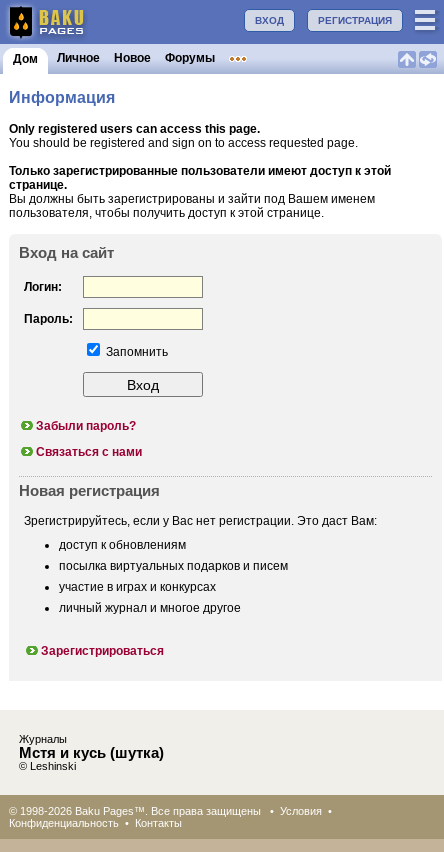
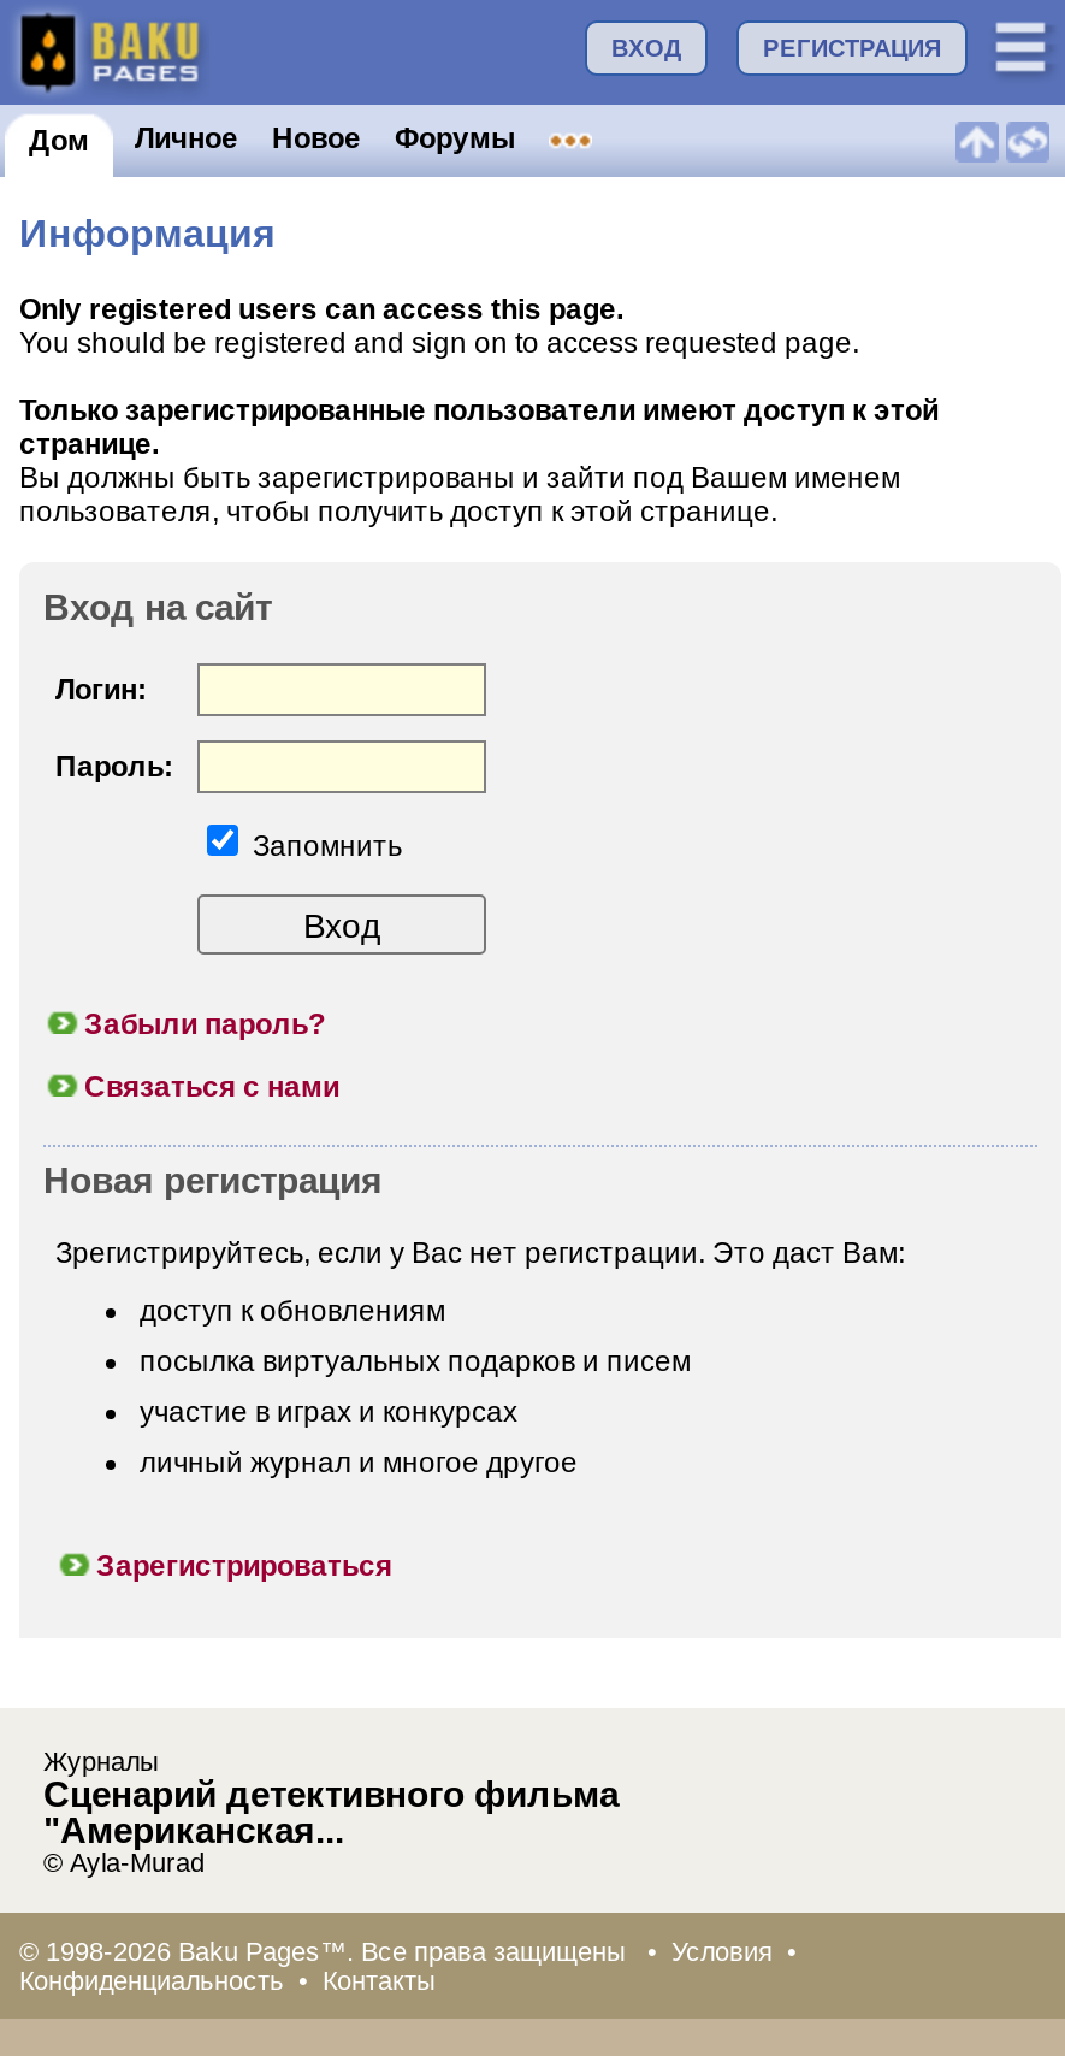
- Мстя и кусь (шутка)
- © Leshinski
+ Сценарий детективного фильма
+ "Американская...
+ © Ayla-Murad
